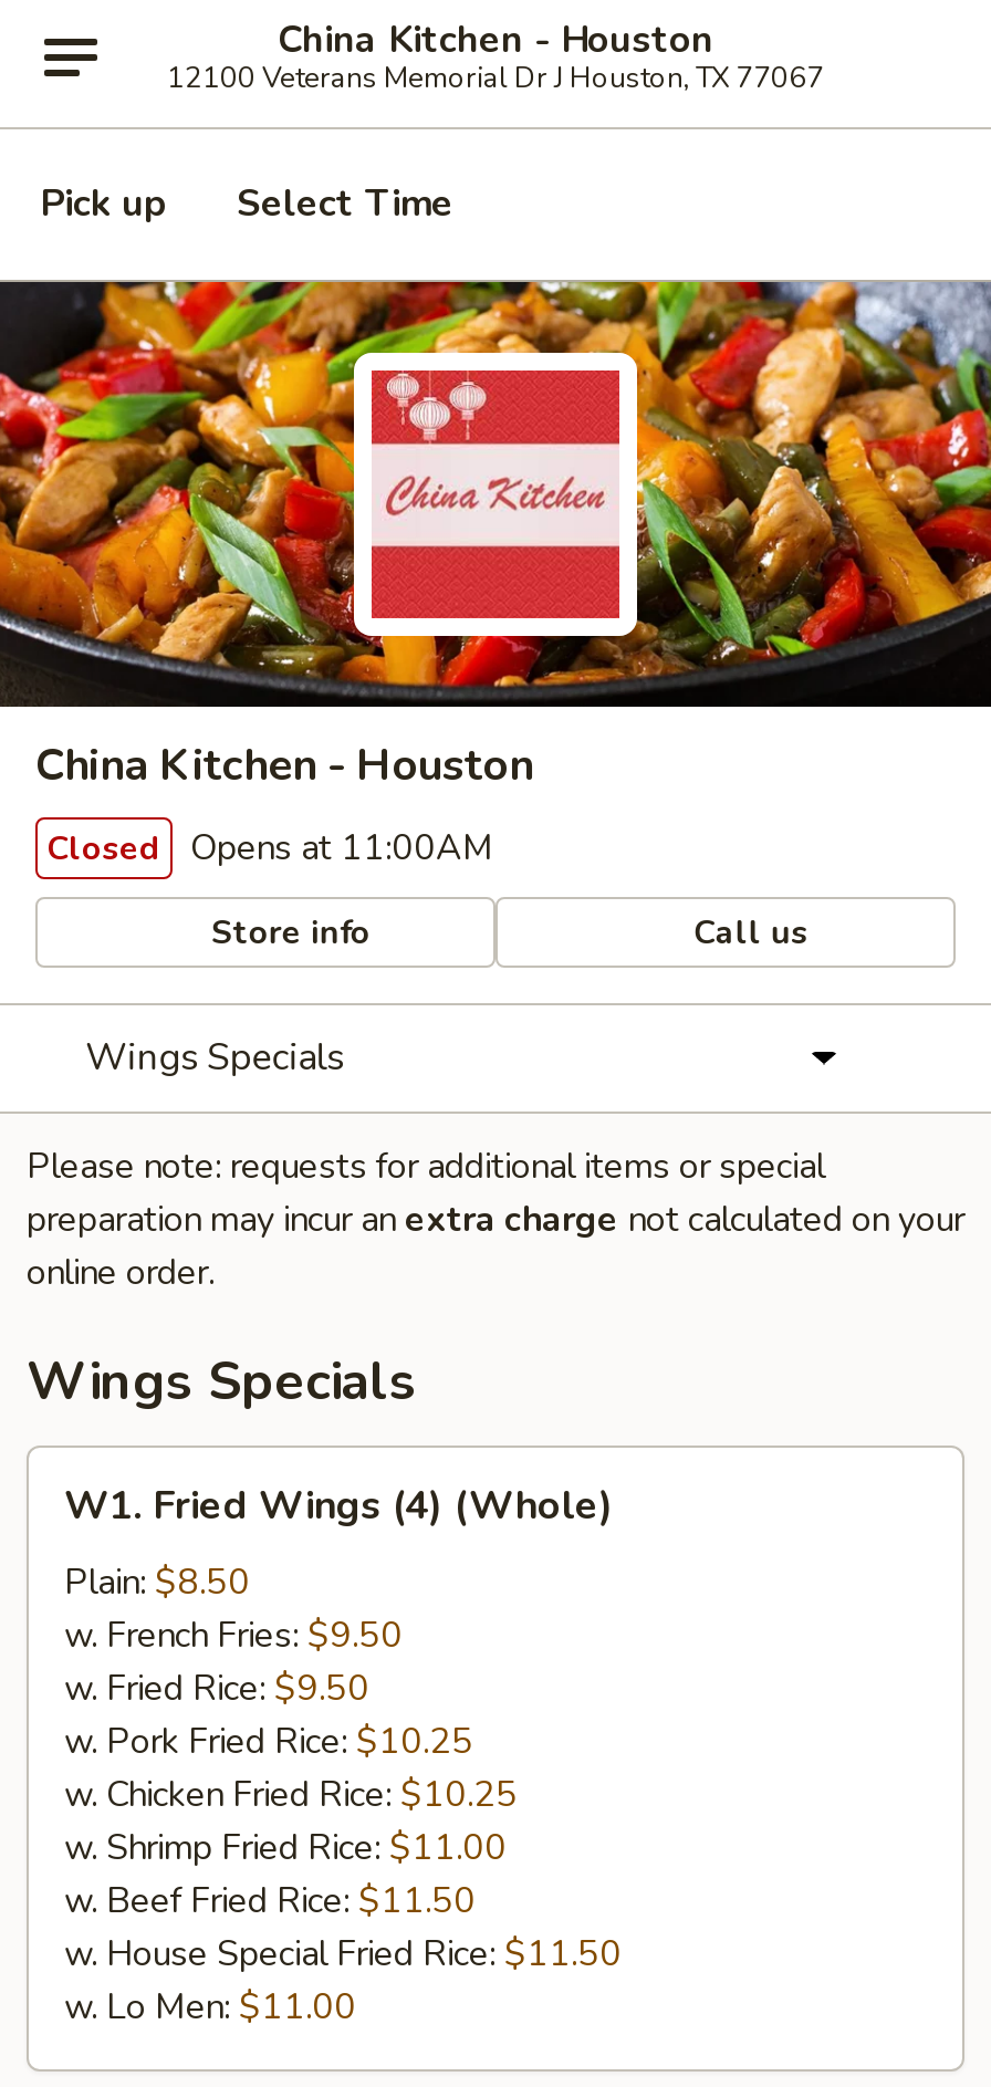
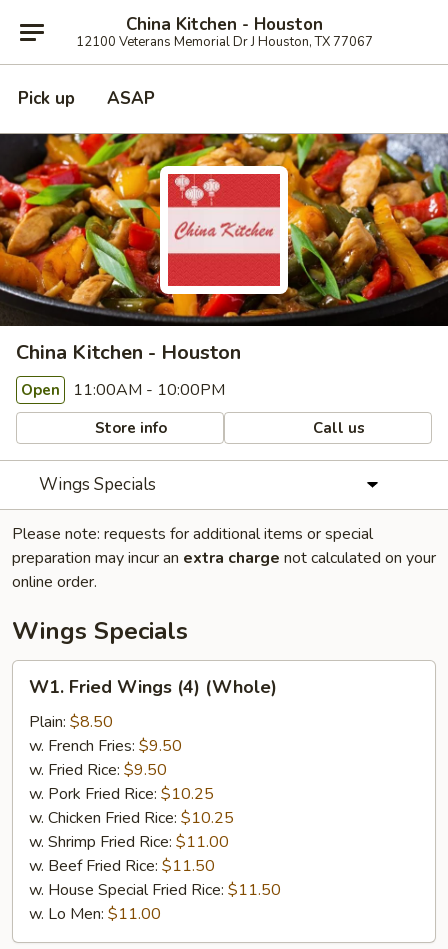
- Select Time
+ ASAP

- Closed Opens at 11:00AM
+ Open 11:00AM - 10:00PM
